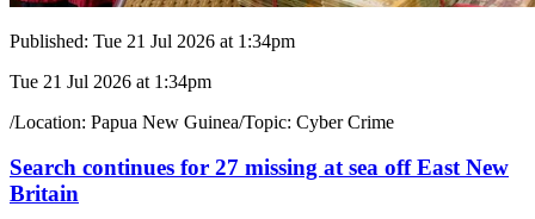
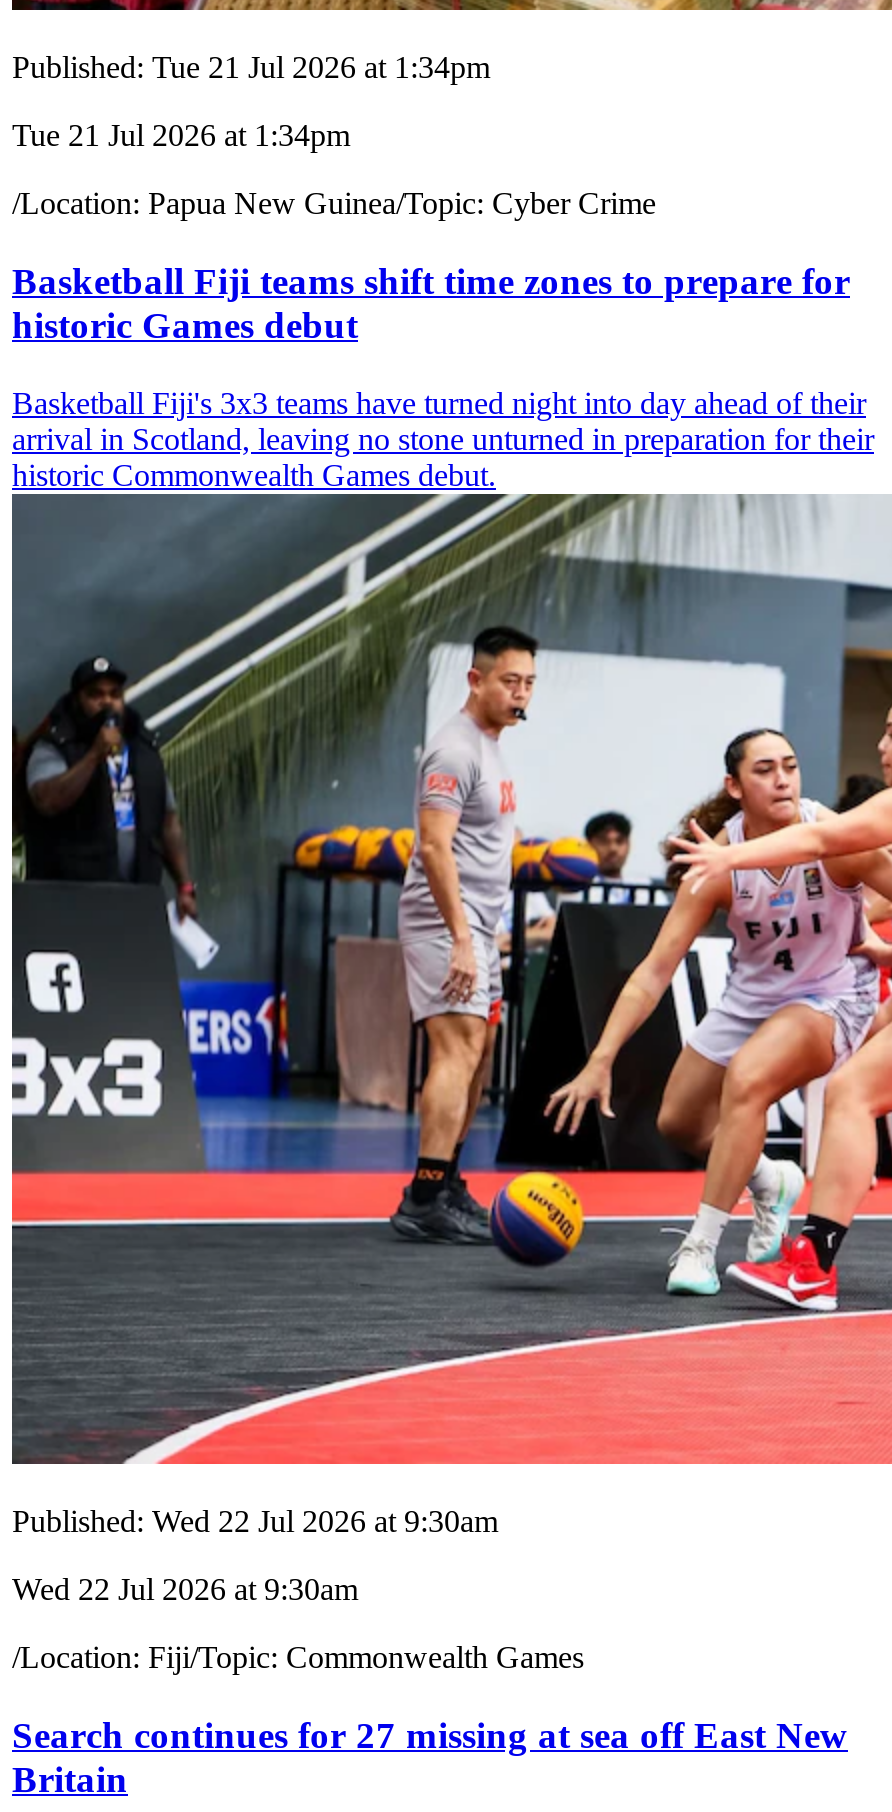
+ [image]
+ Basketball Fiji teams shift time zones to prepare for
+ historic Games debut
+ Basketball Fiji's 3x3 teams have turned night into day ahead of their
+ arrival in Scotland, leaving no stone unturned in preparation for their
+ historic Commonwealth Games debut.

+ Published: Wed 22 Jul 2026 at 9:30am
+ Wed 22 Jul 2026 at 9:30am
+ /Location: Fiji/Topic: Commonwealth Games
